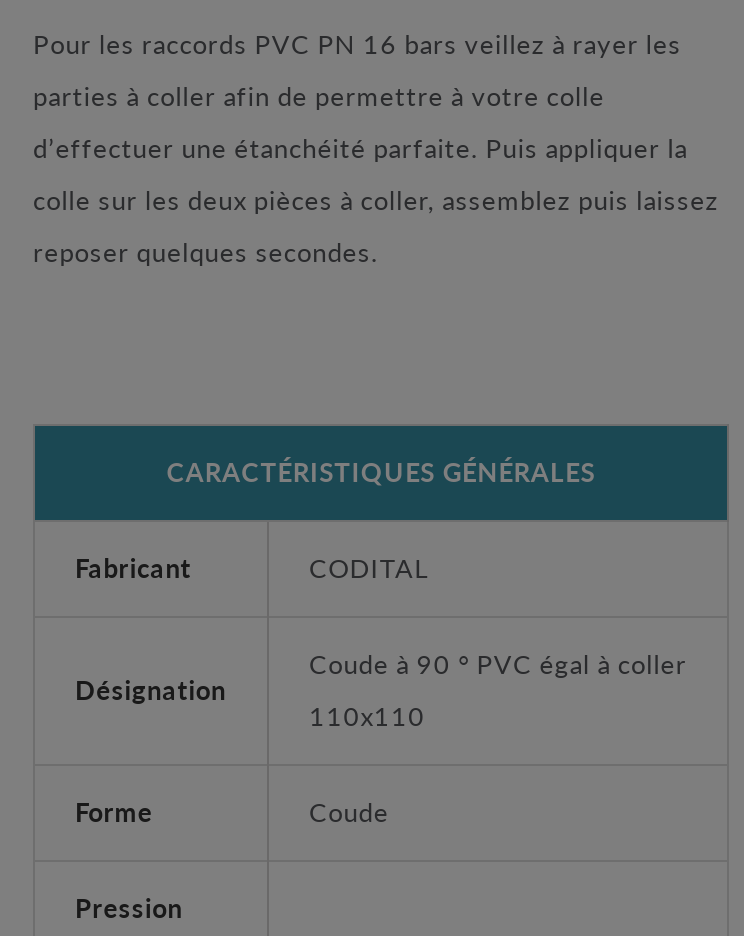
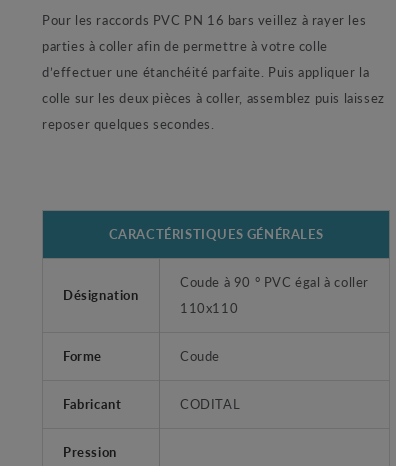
moved down: Fabricant | CODITAL

moved up: Désignation | Coude à 90 ° PVC égal à coller | 110x110 | Forme | Coude
